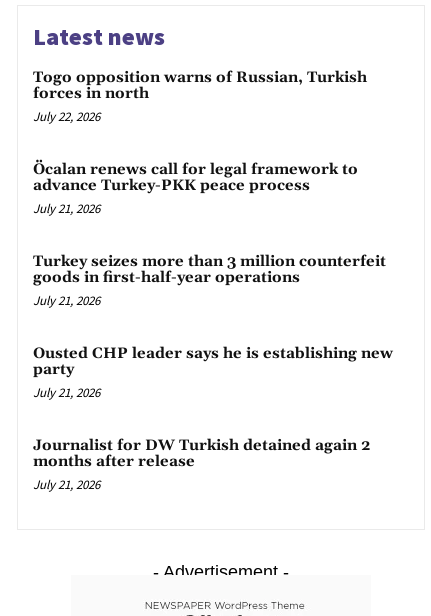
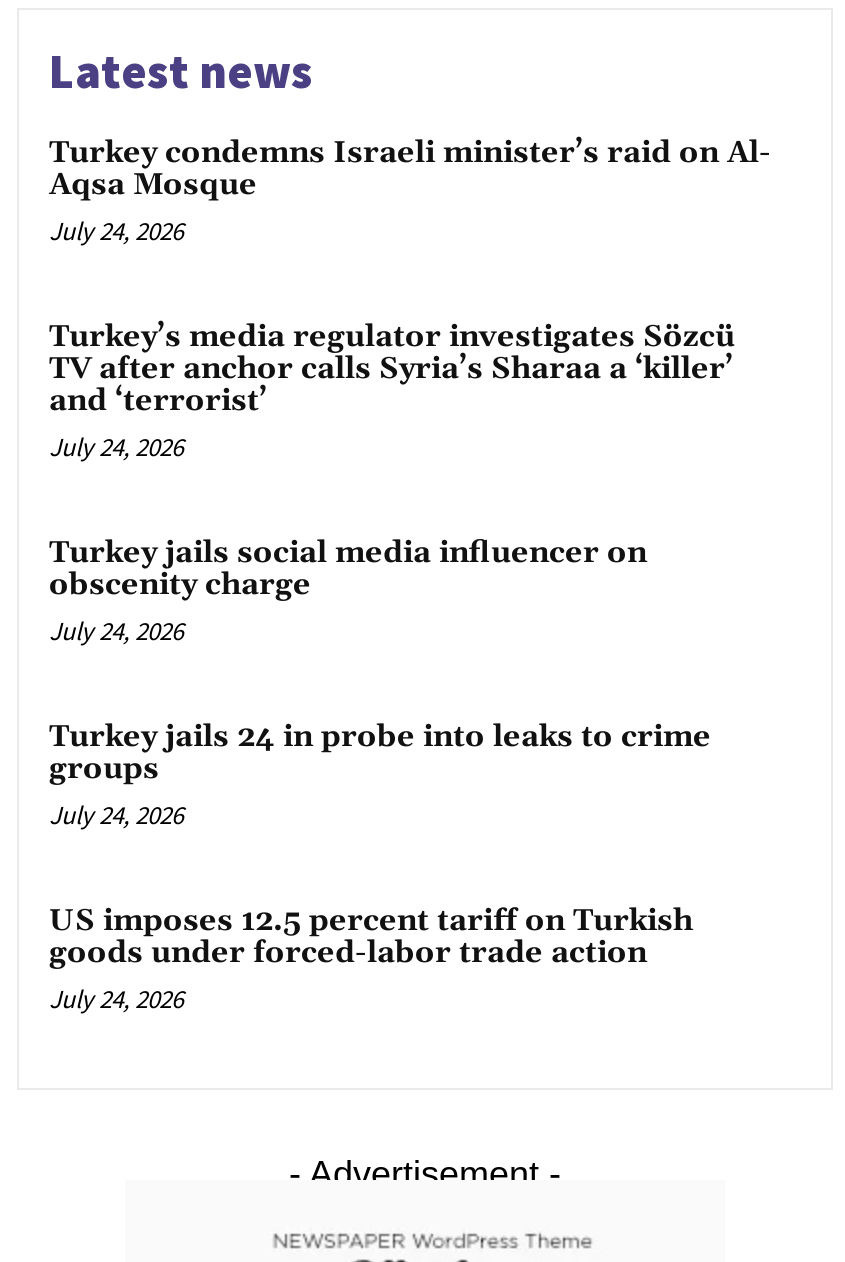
- Togo opposition warns of Russian, Turkish
- forces in north
- July 22, 2026
+ Turkey condemns Israeli minister’s raid on Al-
+ Aqsa Mosque
+ July 24, 2026

- Öcalan renews call for legal framework to
- advance Turkey-PKK peace process
- July 21, 2026
+ Turkey’s media regulator investigates Sözcü
+ TV after anchor calls Syria’s Sharaa a ‘killer’
+ and ‘terrorist’
+ July 24, 2026

- Turkey seizes more than 3 million counterfeit
- goods in first-half-year operations
- July 21, 2026
+ Turkey jails social media influencer on
+ obscenity charge
+ July 24, 2026

- Ousted CHP leader says he is establishing new
- party
- July 21, 2026
+ Turkey jails 24 in probe into leaks to crime
+ groups
+ July 24, 2026

- Journalist for DW Turkish detained again 2
- months after release
- July 21, 2026
+ US imposes 12.5 percent tariff on Turkish
+ goods under forced-labor trade action
+ July 24, 2026
